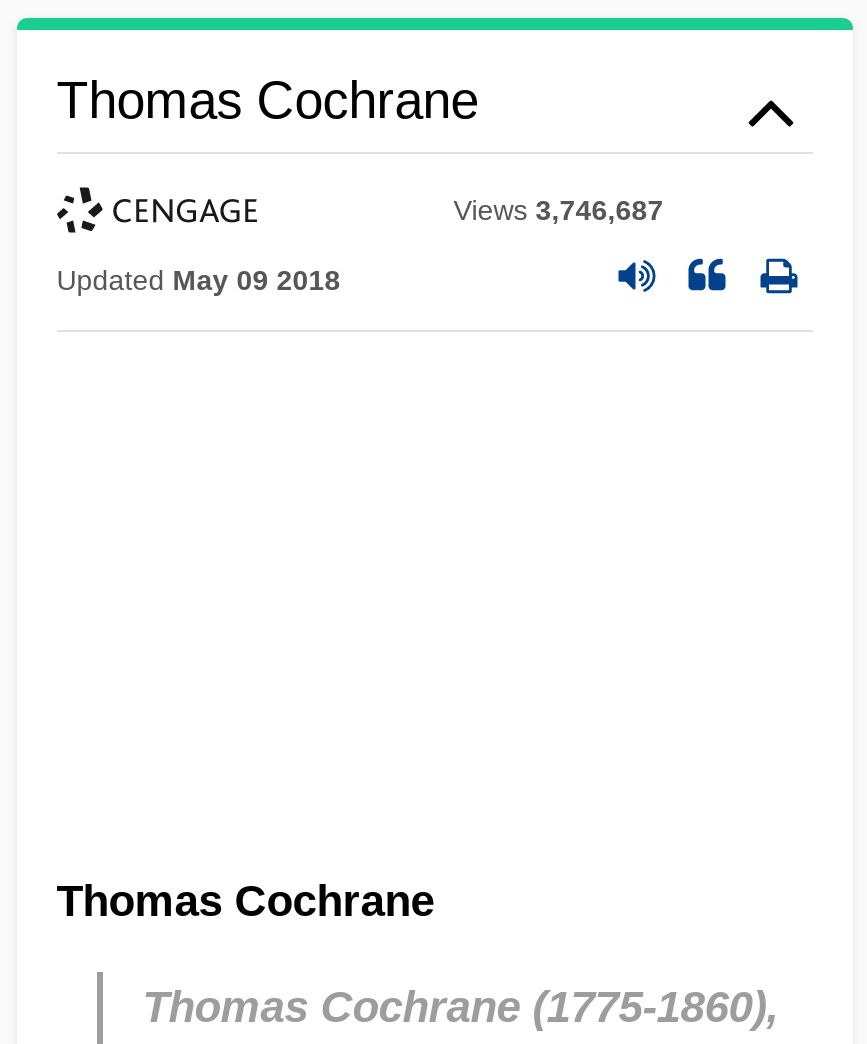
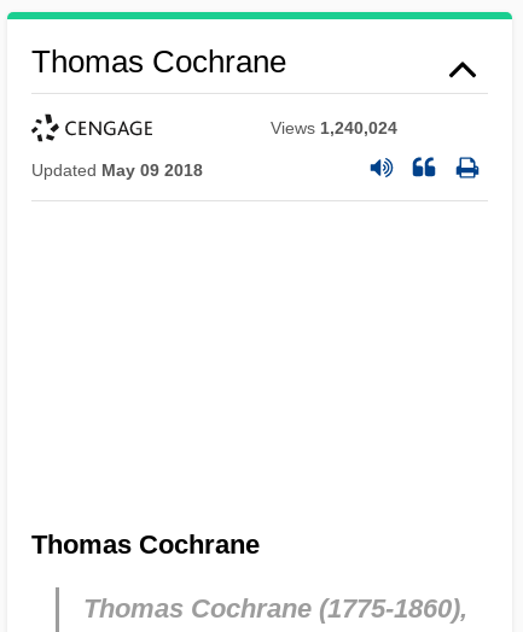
- Views 3,746,687
+ Views 1,240,024
